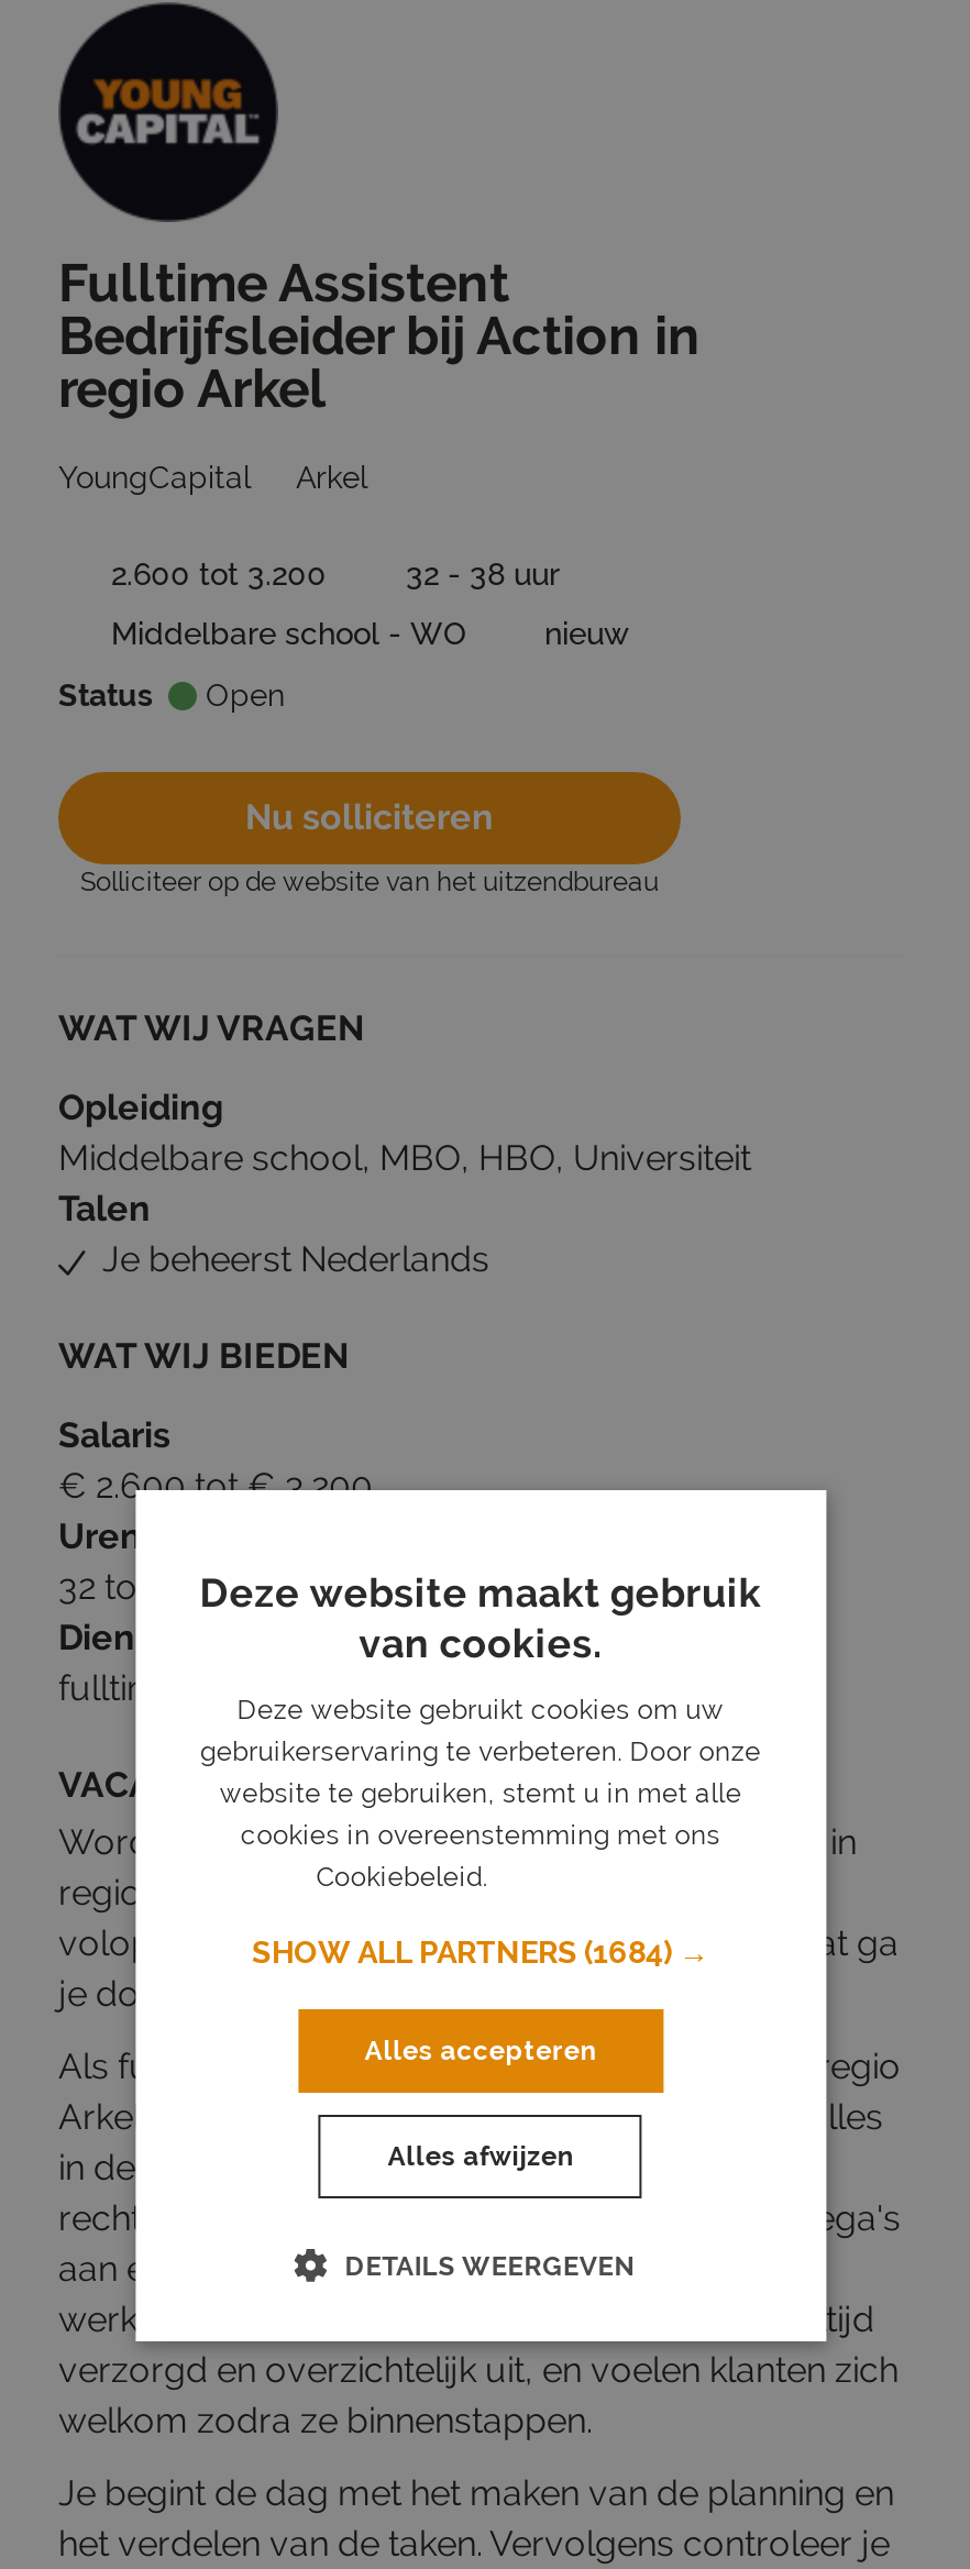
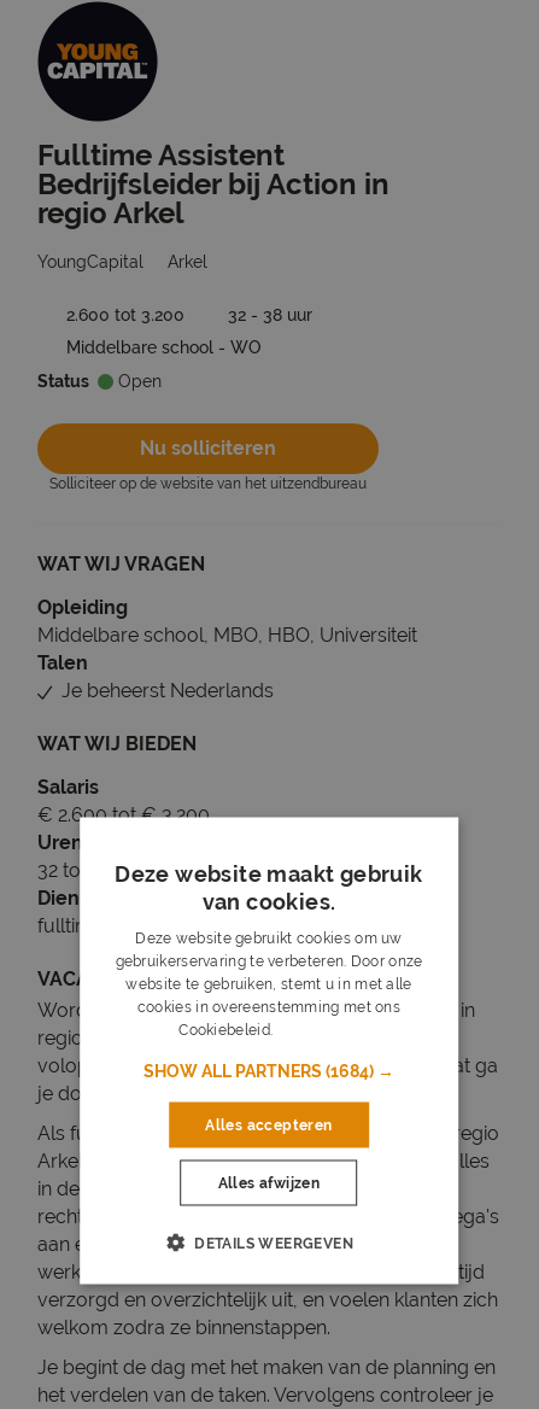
- nieuw
